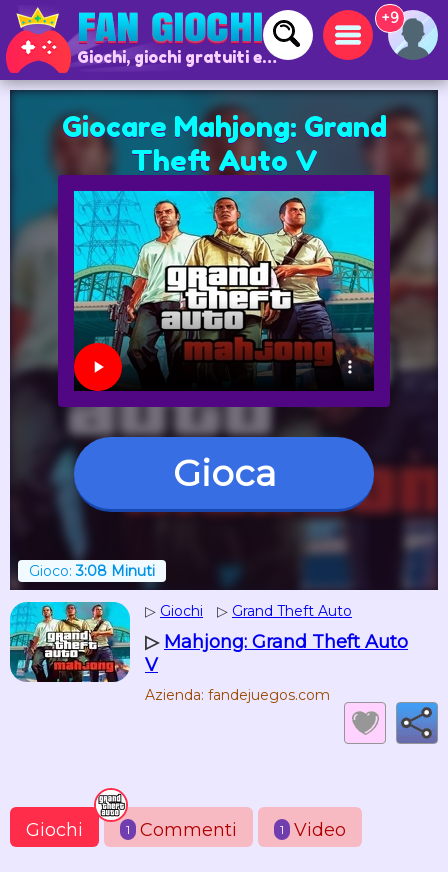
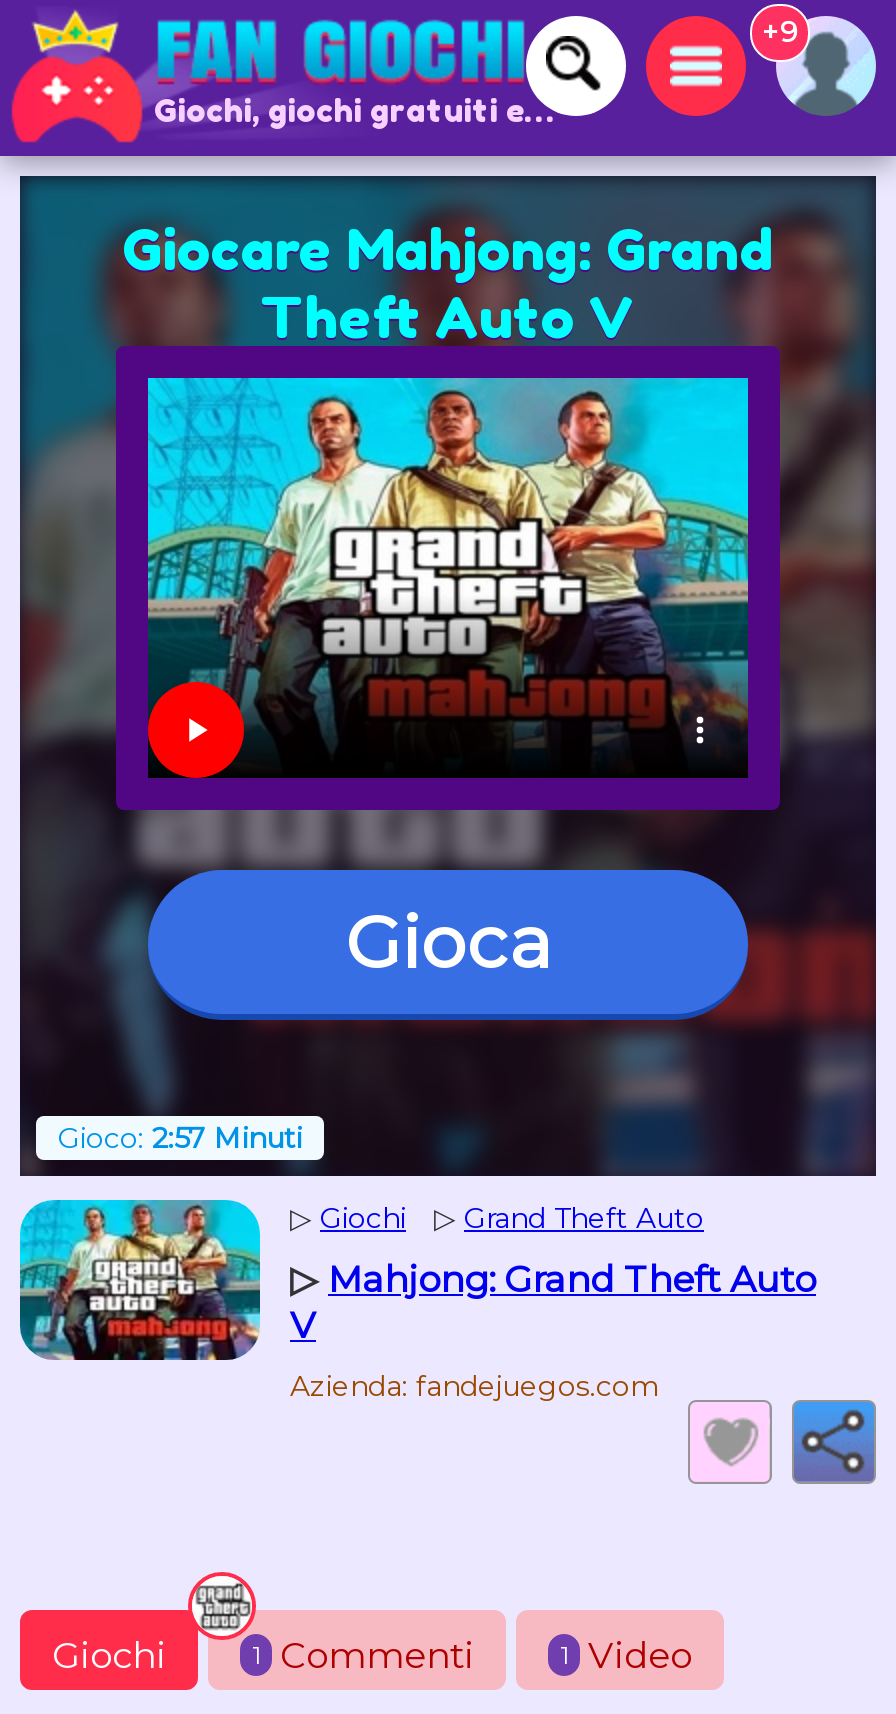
- Gioco: 3:08 Minuti
+ Gioco: 2:57 Minuti
